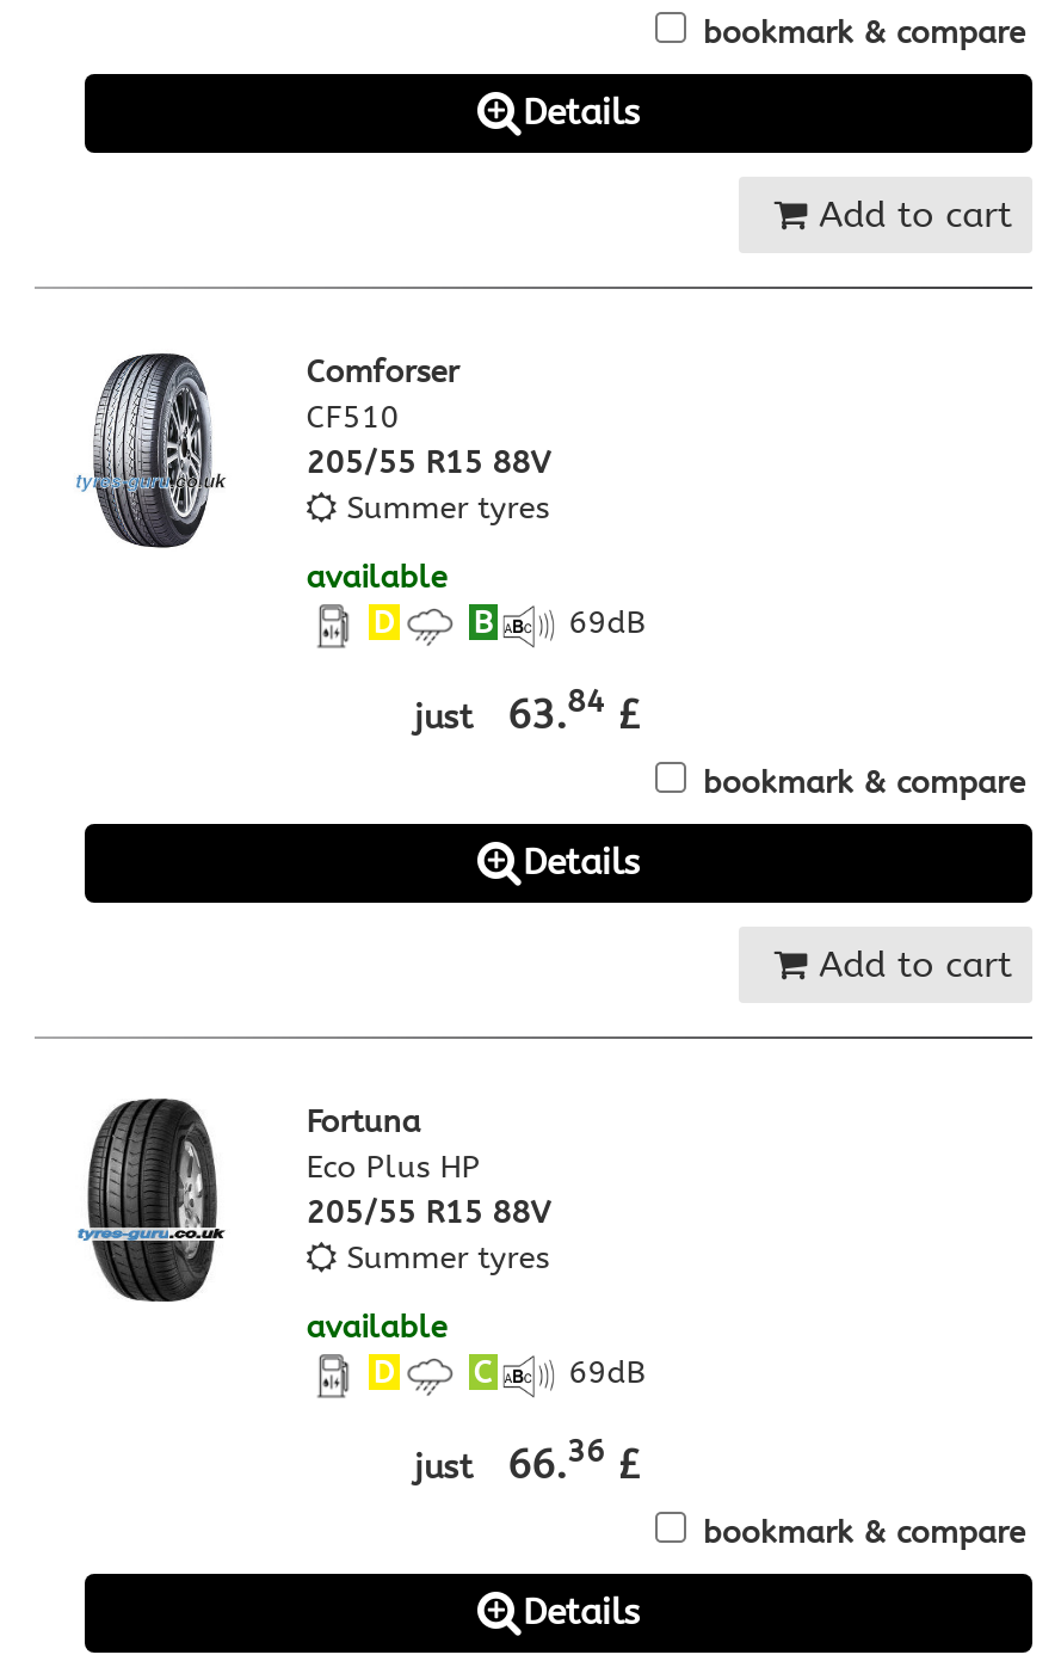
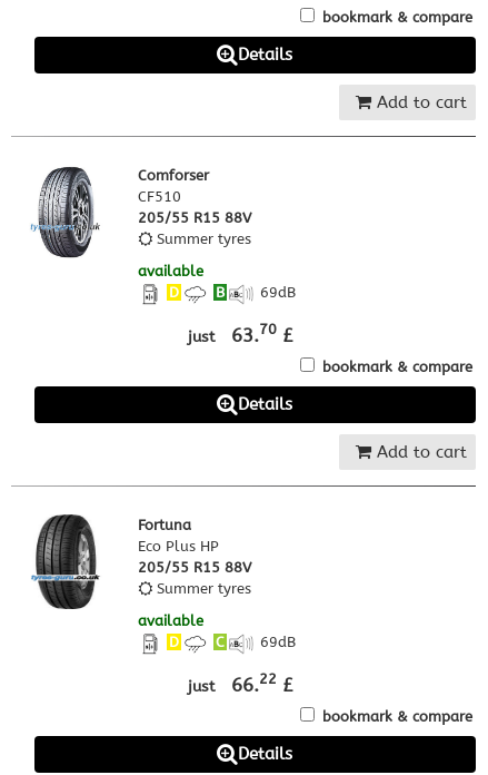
- just 63.84 £
+ just 63.70 £

- just 66.36 £
+ just 66.22 £
